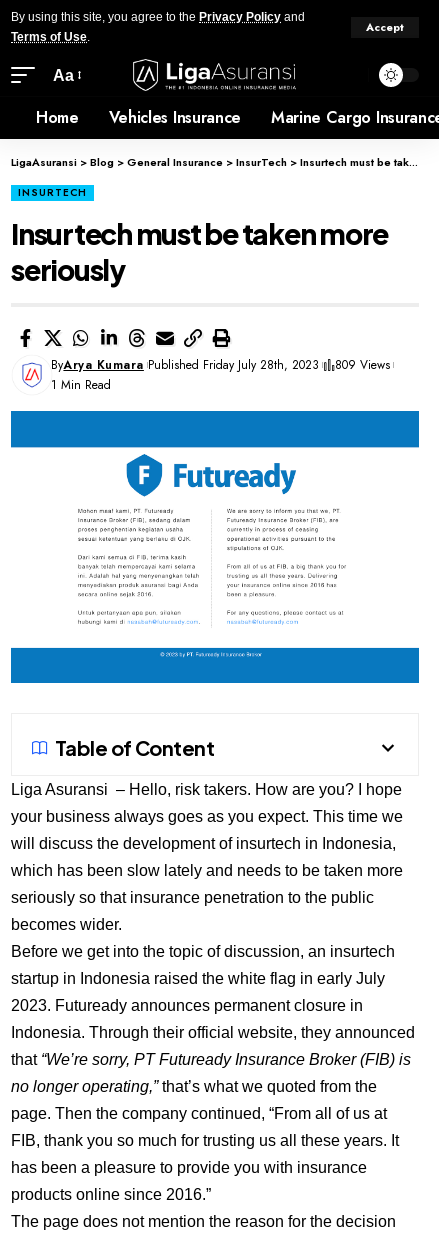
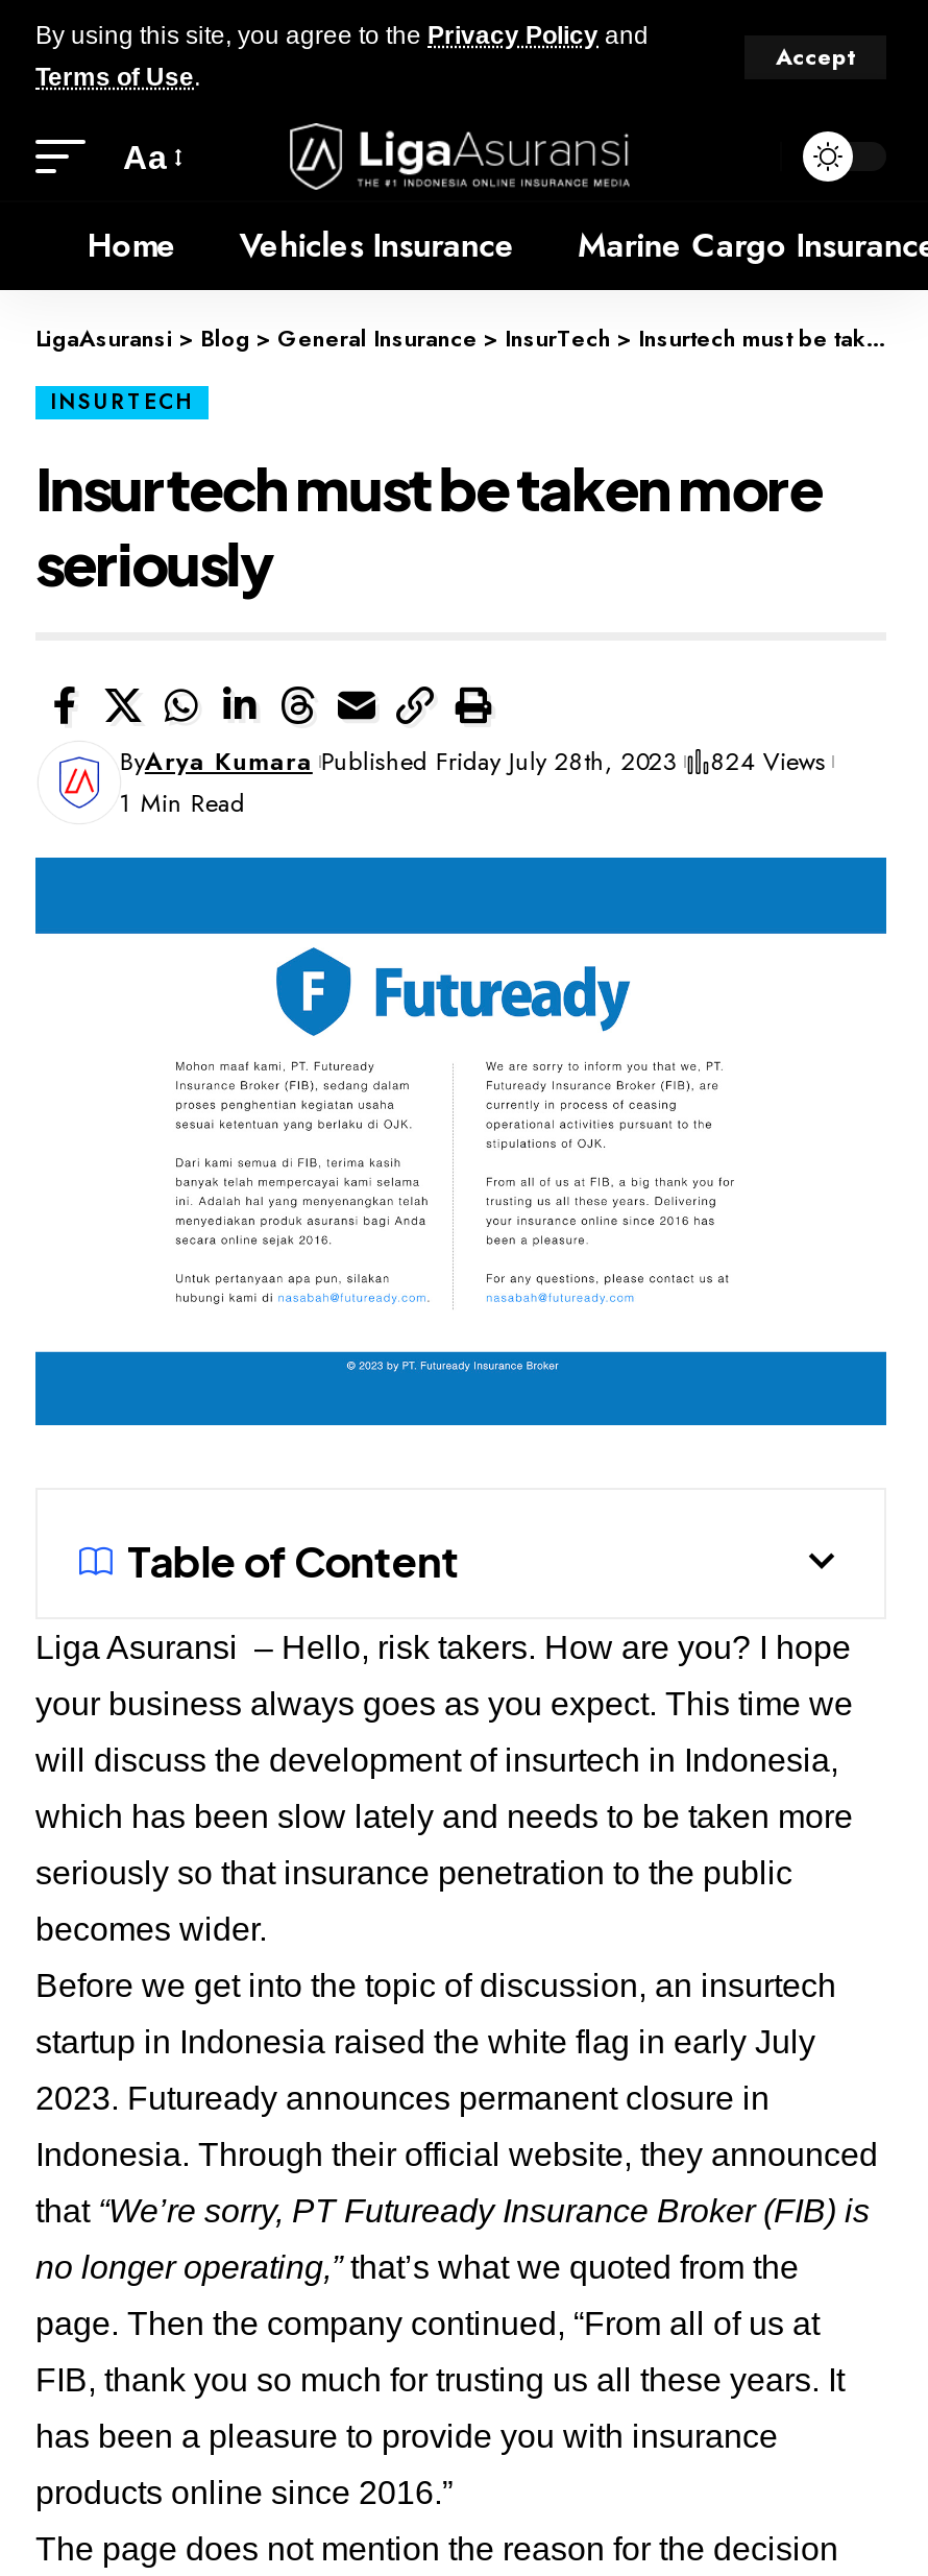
- ByArya Kumara Published Friday July 28th, 2023 809 Views
+ ByArya Kumara Published Friday July 28th, 2023 824 Views
